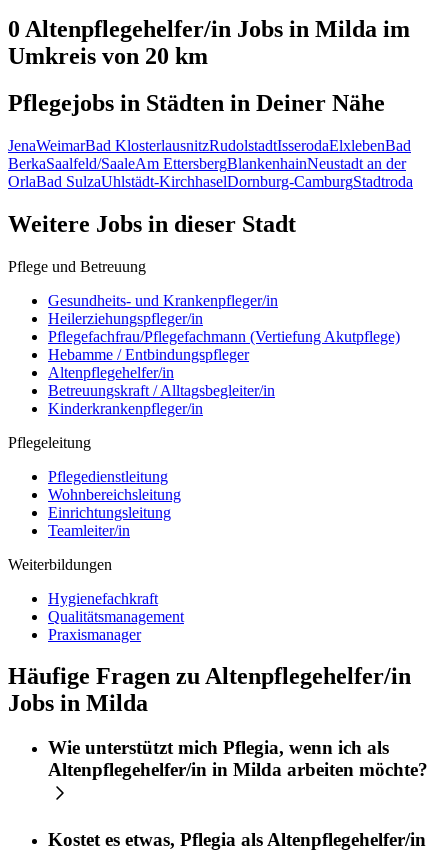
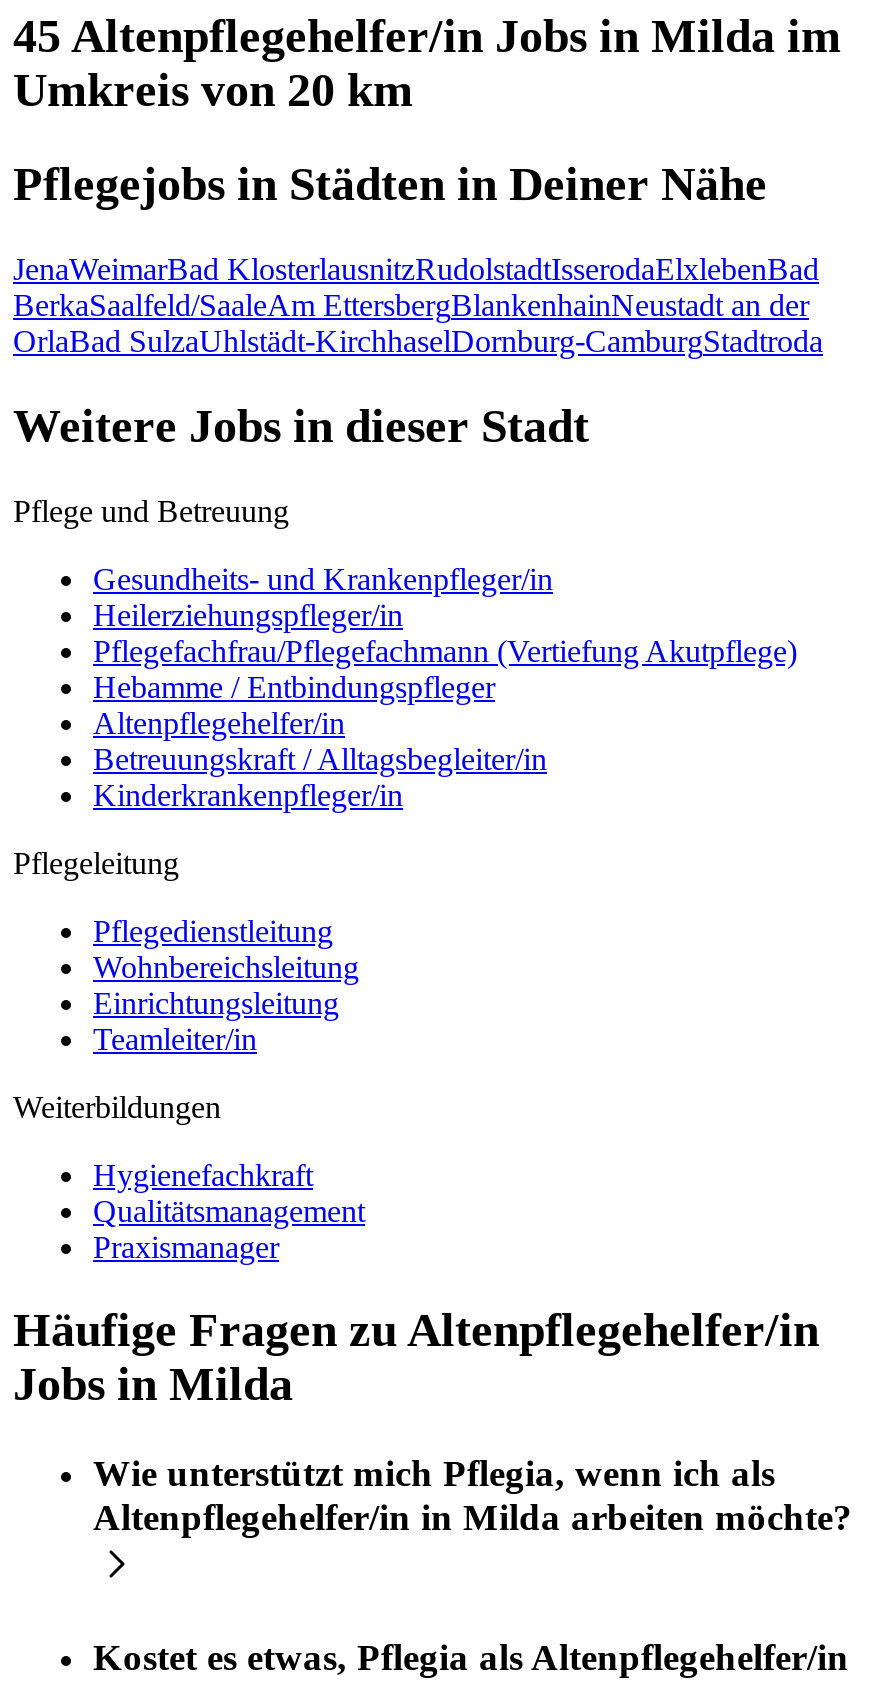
- 0 Altenpflegehelfer/in Jobs in Milda im
+ 45 Altenpflegehelfer/in Jobs in Milda im
